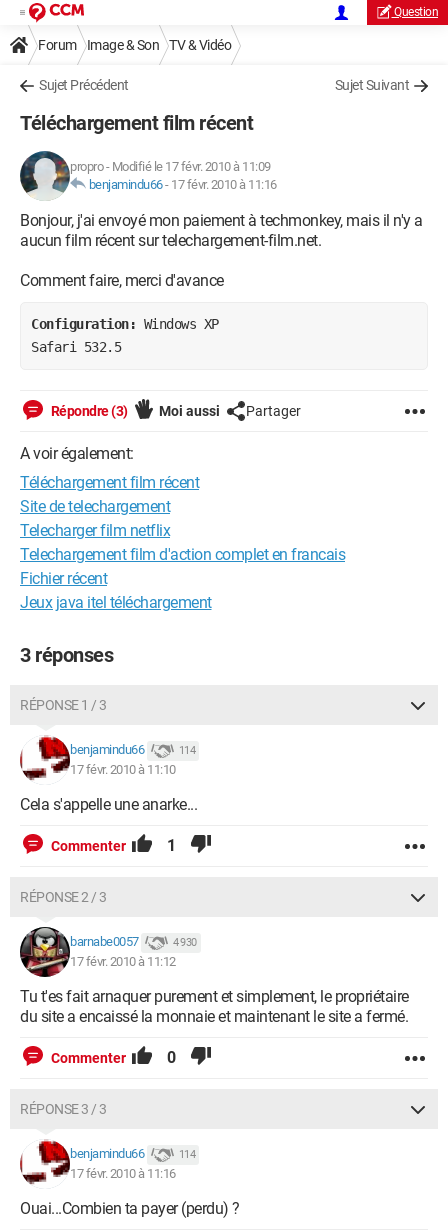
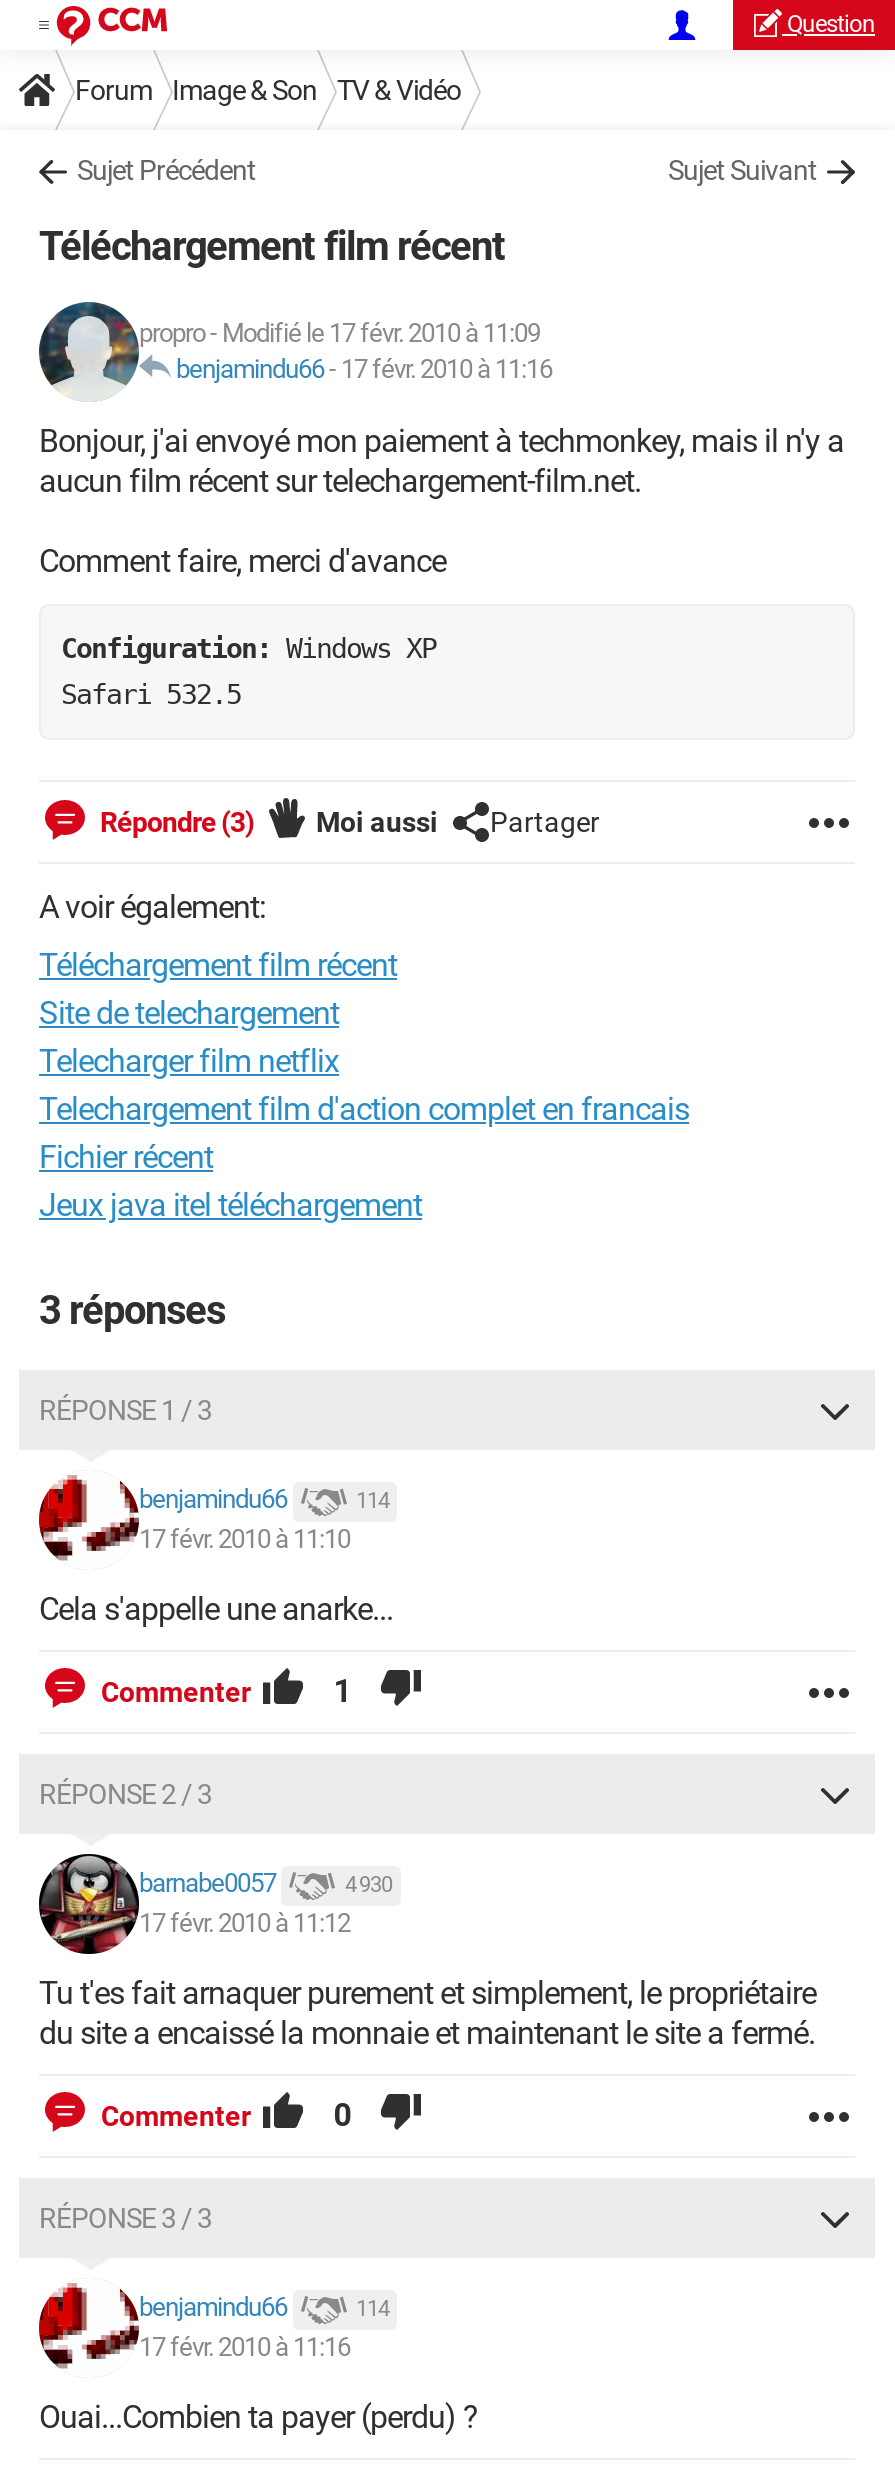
- [image]
+ [image]

- [image]
+ [image]
